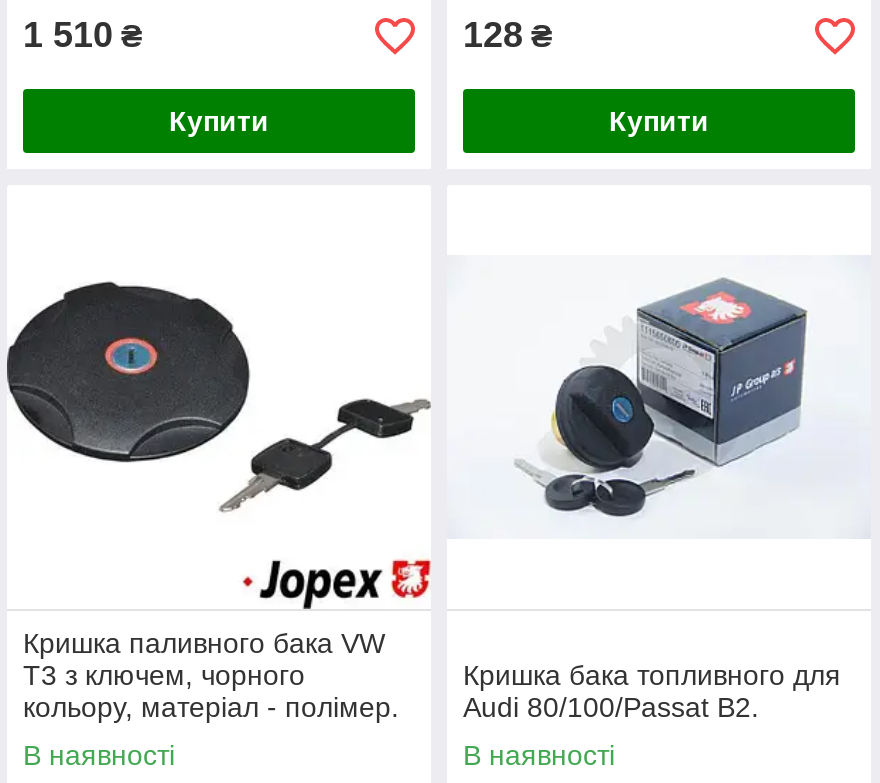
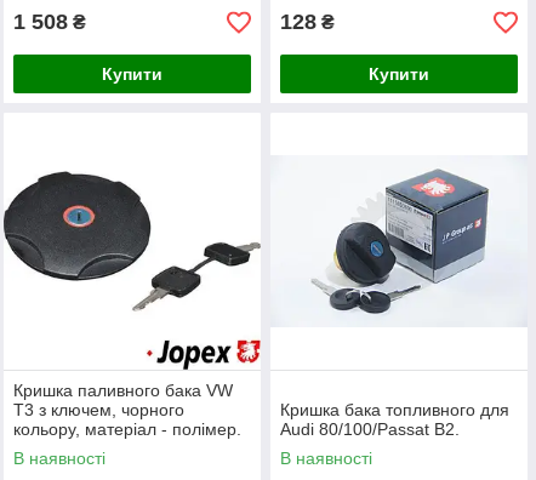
- 1 510 ₴
+ 1 508 ₴
